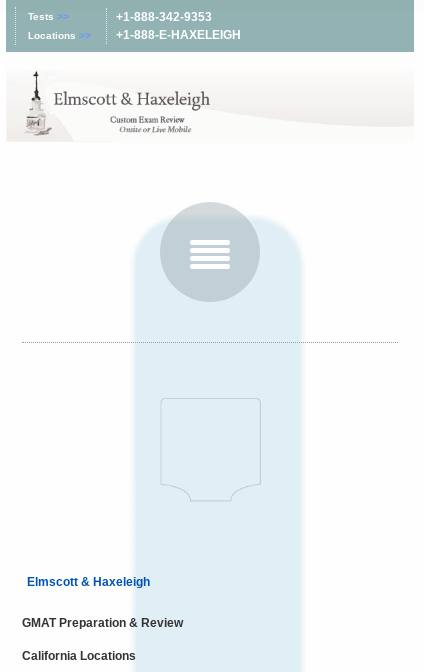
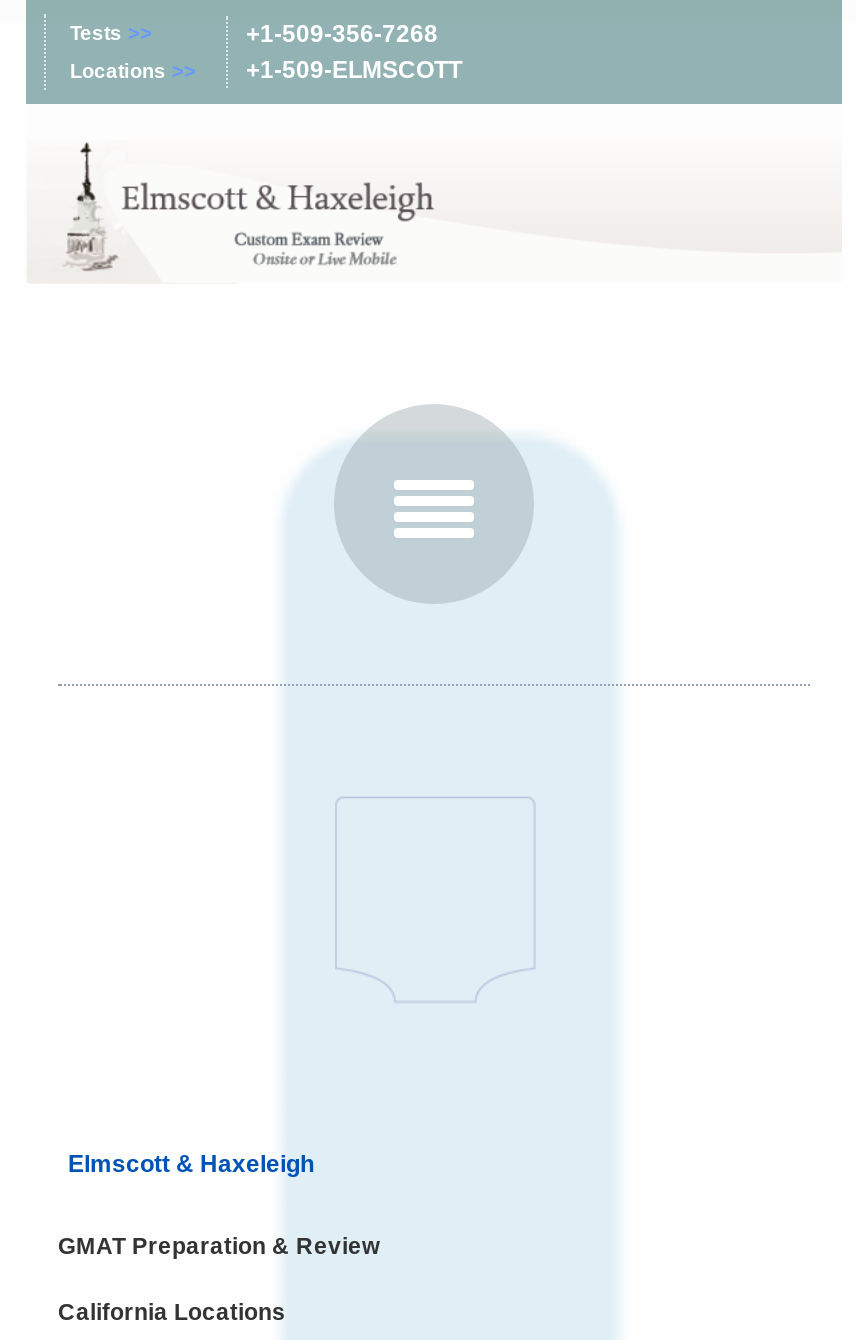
- +1-888-342-9353
- +1-888-E-HAXELEIGH
+ +1-509-356-7268
+ +1-509-ELMSCOTT
